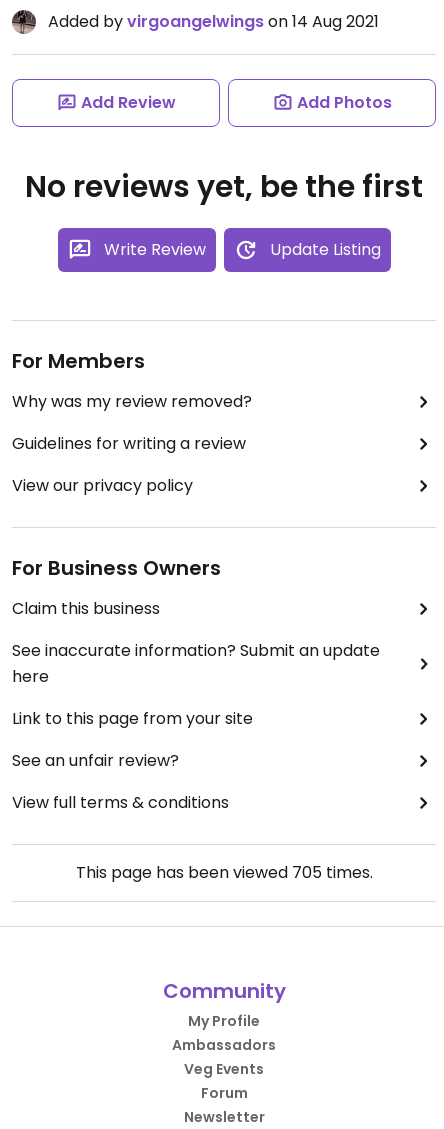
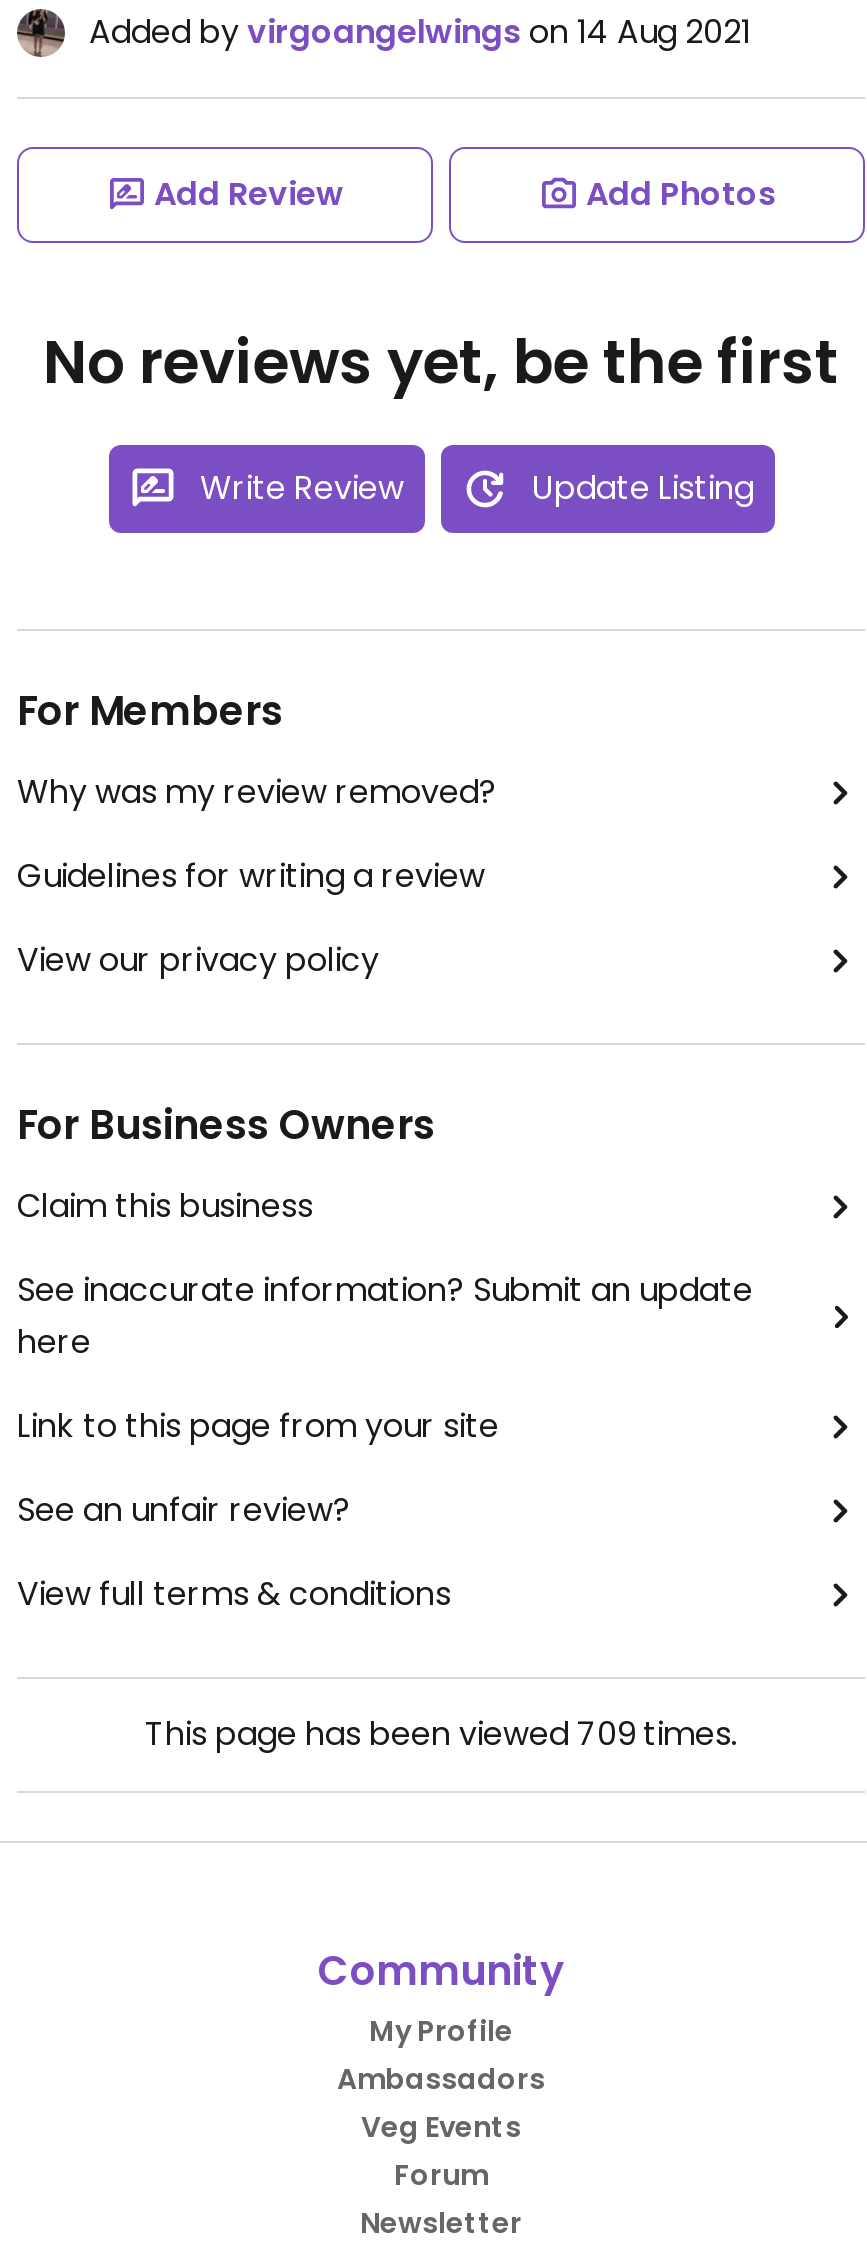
- This page has been viewed 705 times.
+ This page has been viewed 709 times.
